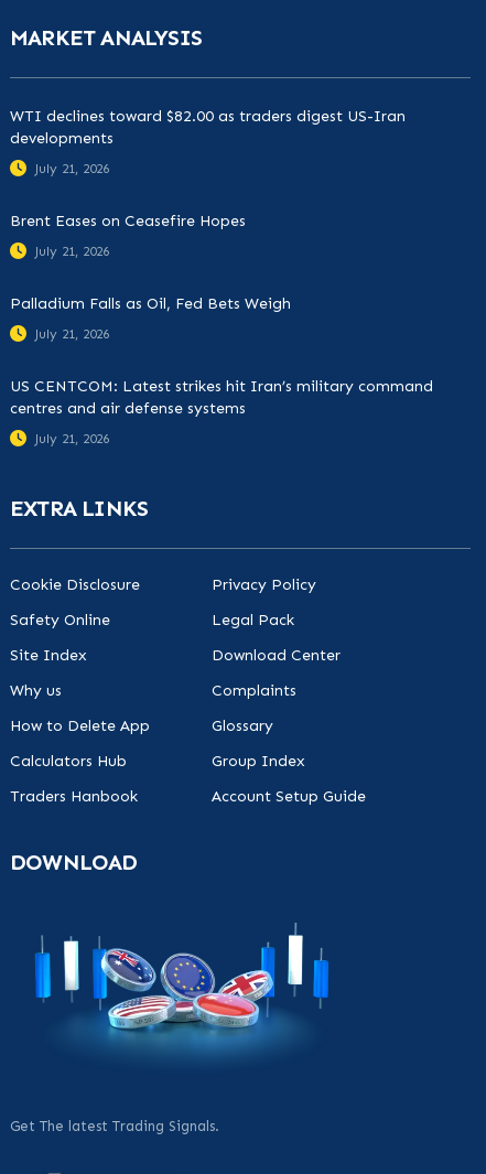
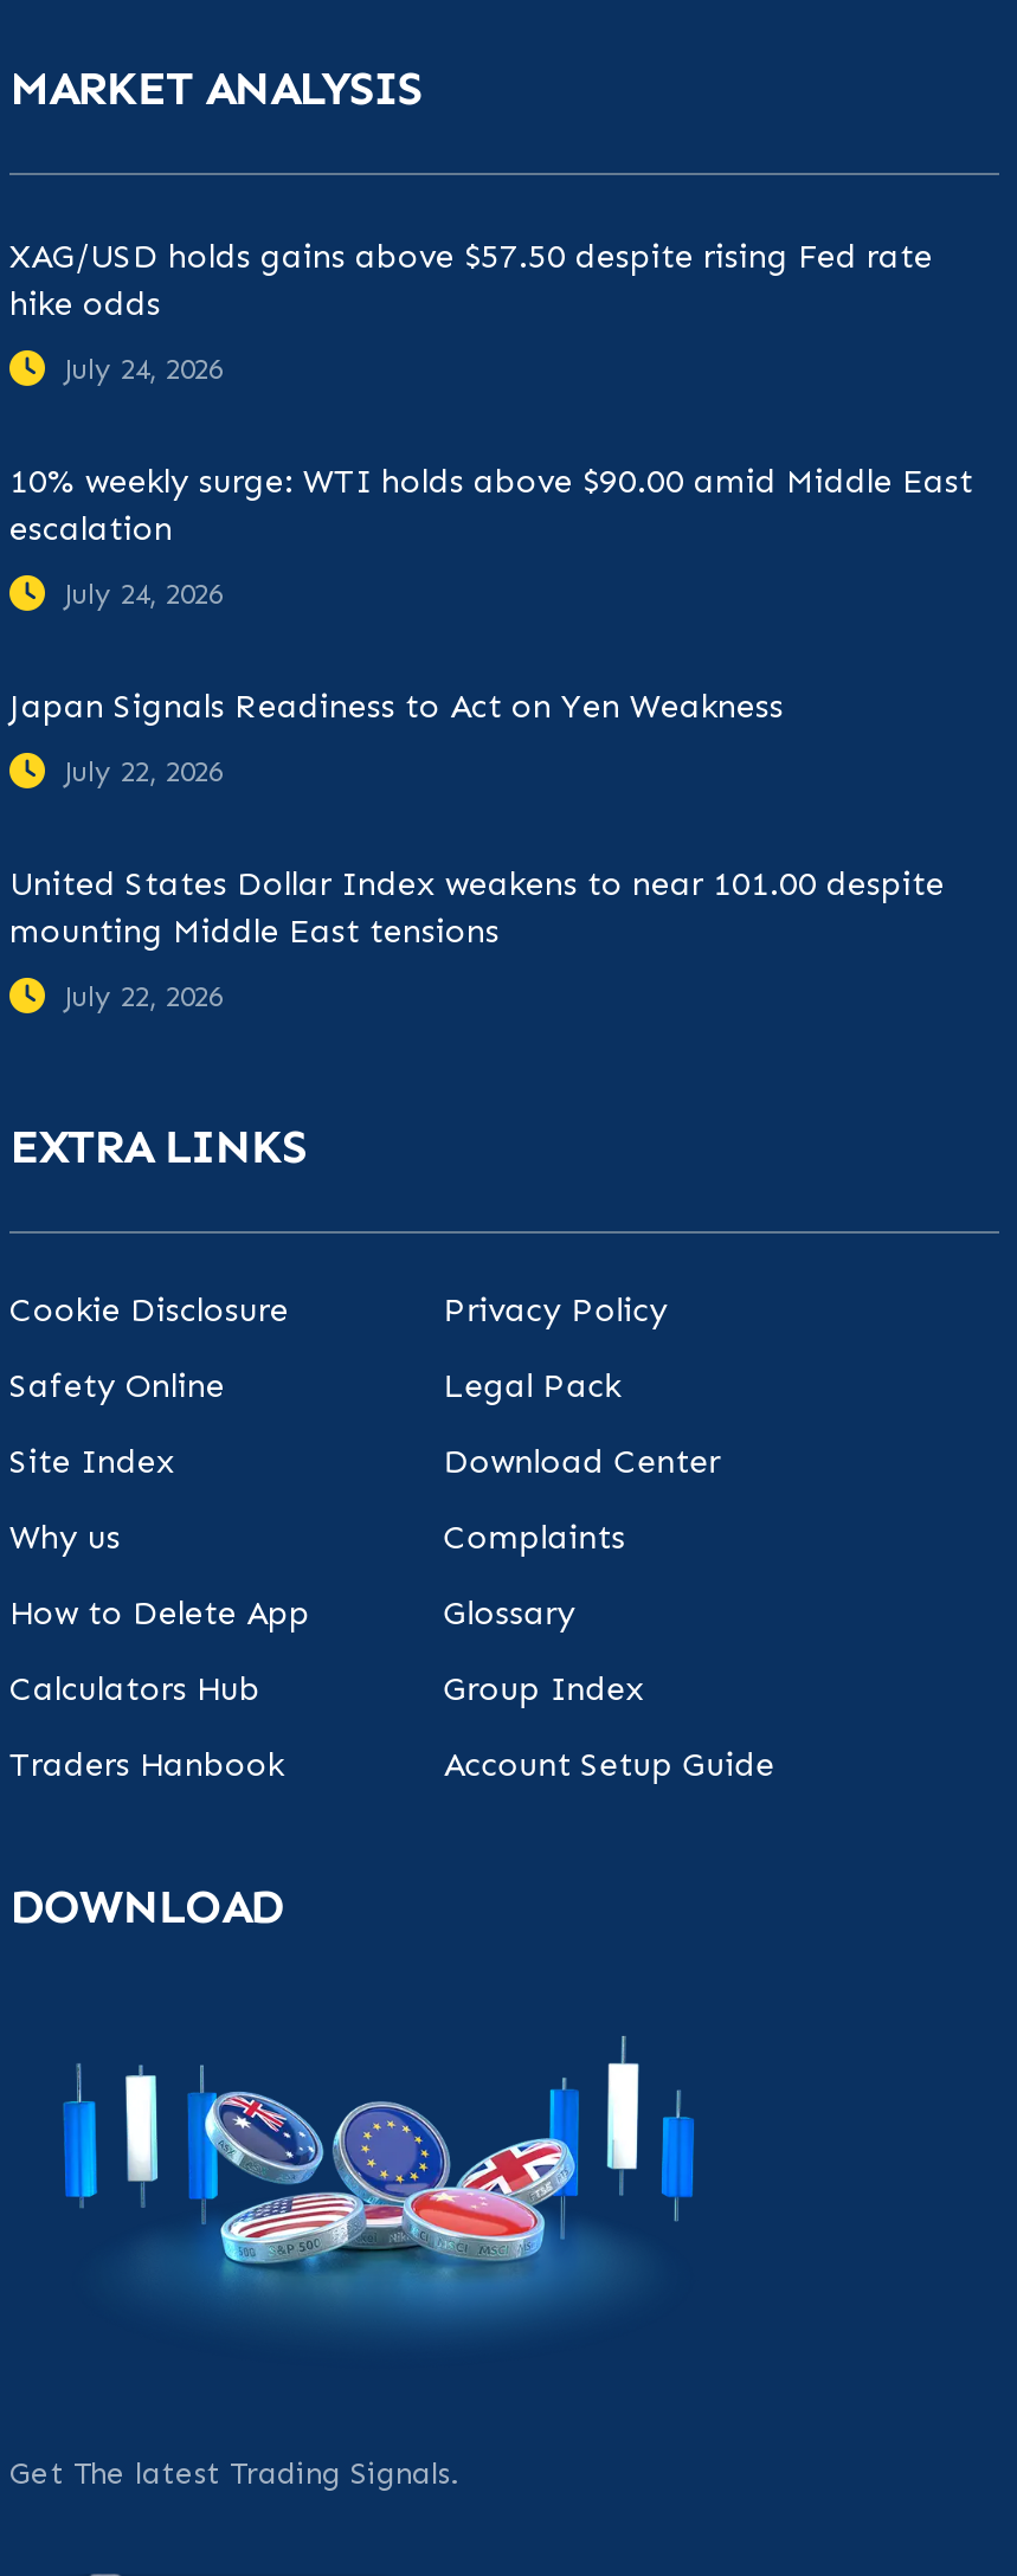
- WTI declines toward $82.00 as traders digest US-Iran
- developments
+ XAG/USD holds gains above $57.50 despite rising Fed rate
+ hike odds

- July 21, 2026
+ July 24, 2026

- Brent Eases on Ceasefire Hopes
+ 10% weekly surge: WTI holds above $90.00 amid Middle East
+ escalation

- July 21, 2026
+ July 24, 2026

- Palladium Falls as Oil, Fed Bets Weigh
+ Japan Signals Readiness to Act on Yen Weakness

- July 21, 2026
+ July 22, 2026

- US CENTCOM: Latest strikes hit Iran’s military command
- centres and air defense systems
+ United States Dollar Index weakens to near 101.00 despite
+ mounting Middle East tensions

- July 21, 2026
+ July 22, 2026
